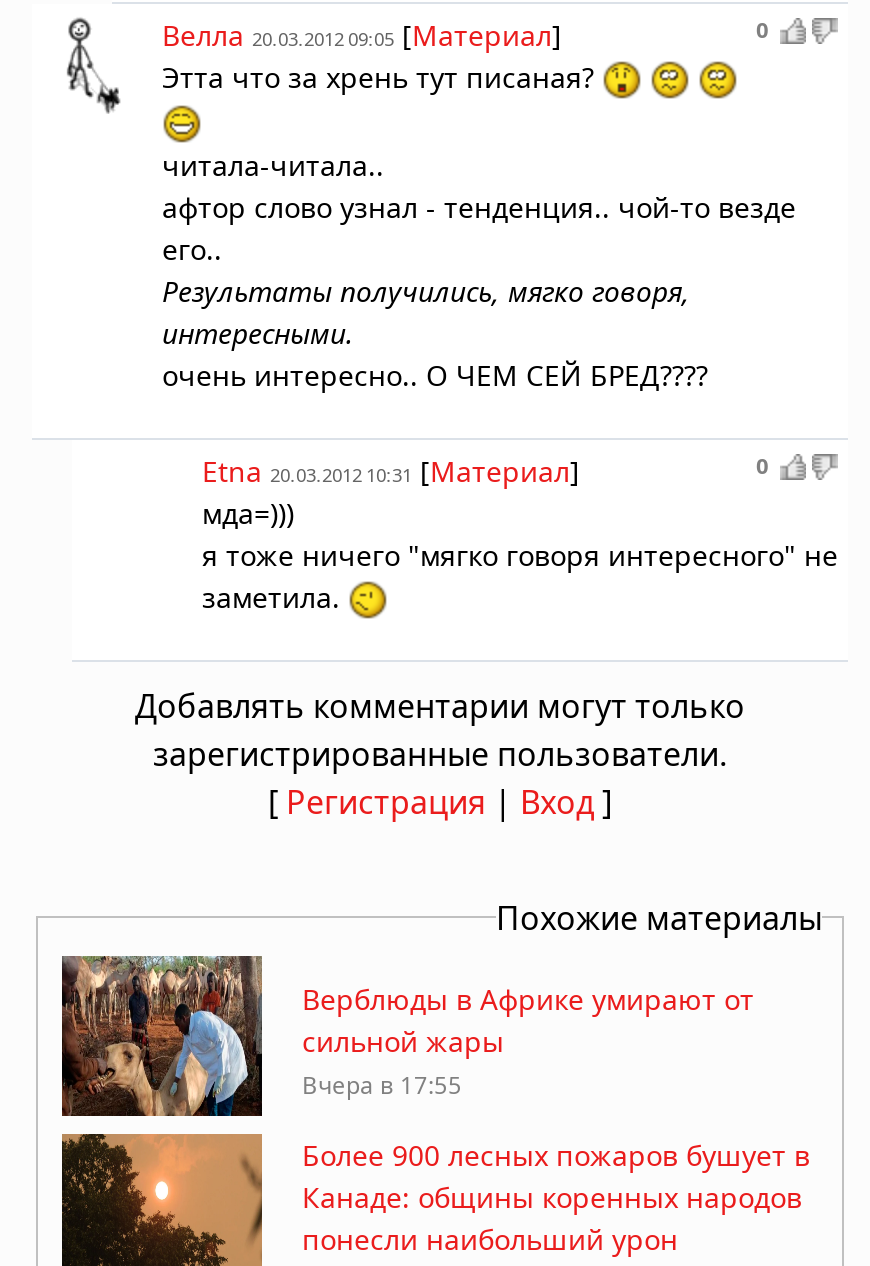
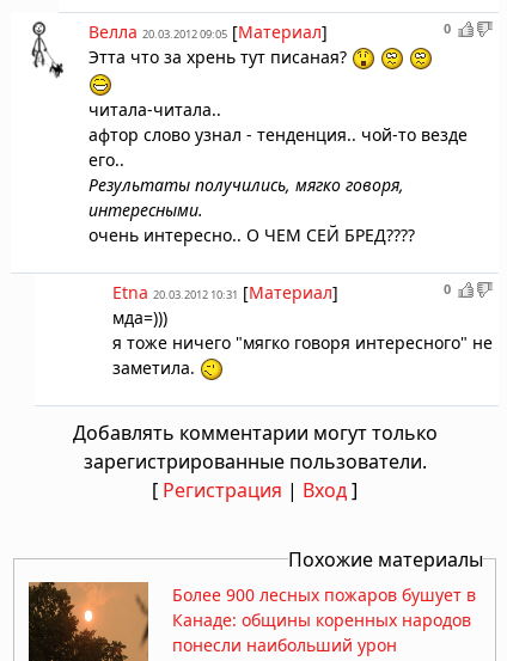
- [image]
- Верблюды в Африке умирают от
- сильной жары
- Вчера в 17:55
